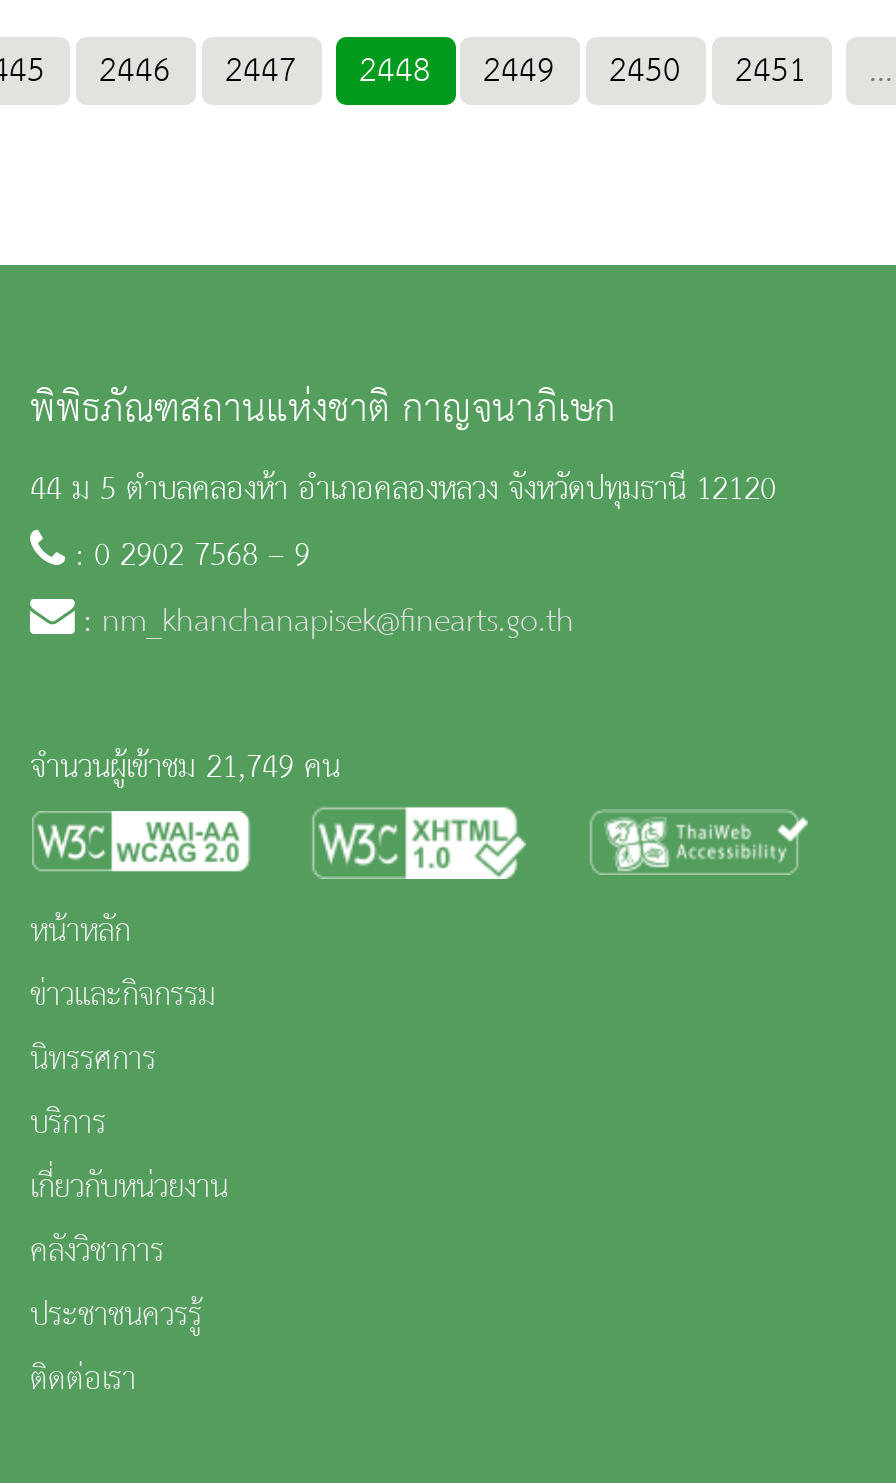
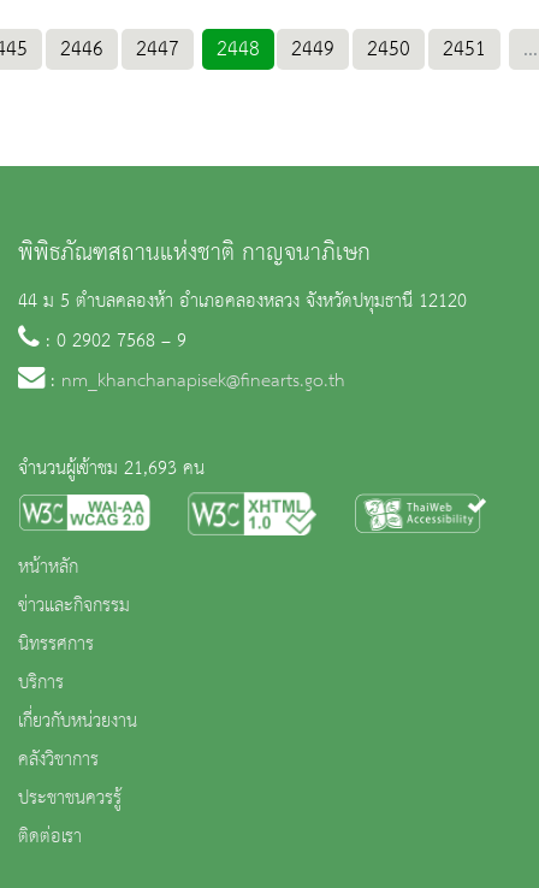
- จำนวนผู้เข้าชม 21,749 คน
+ จำนวนผู้เข้าชม 21,693 คน
